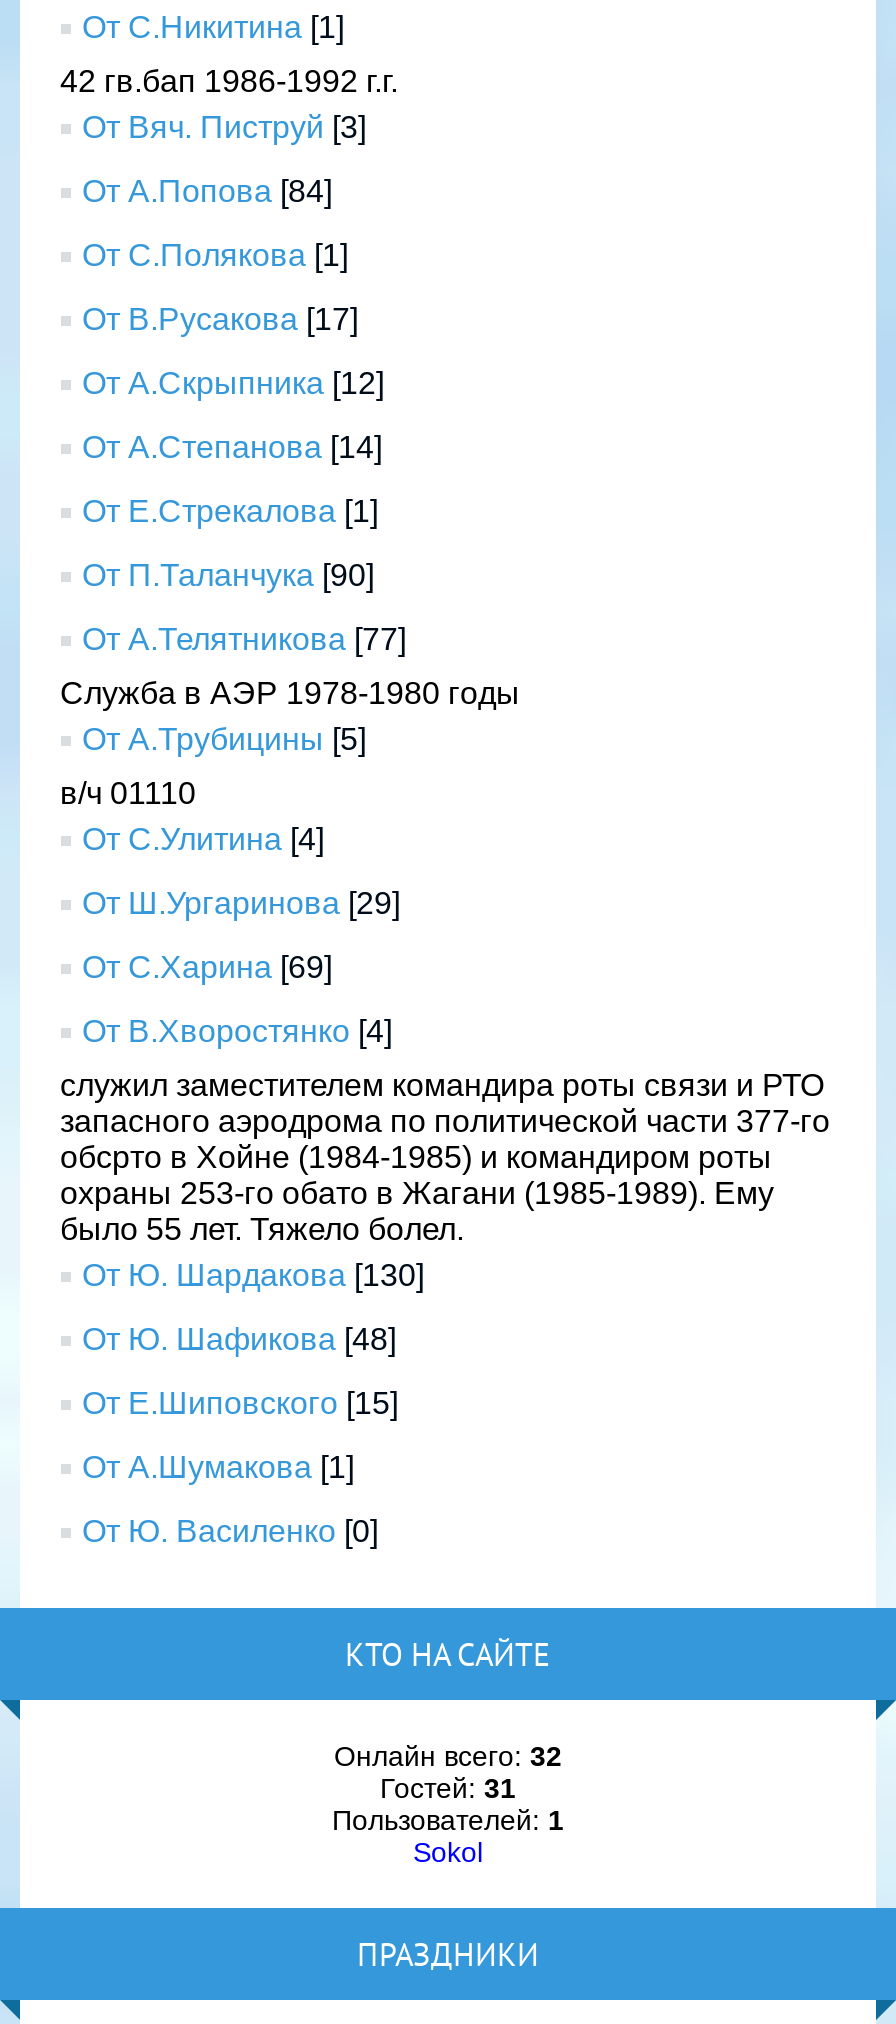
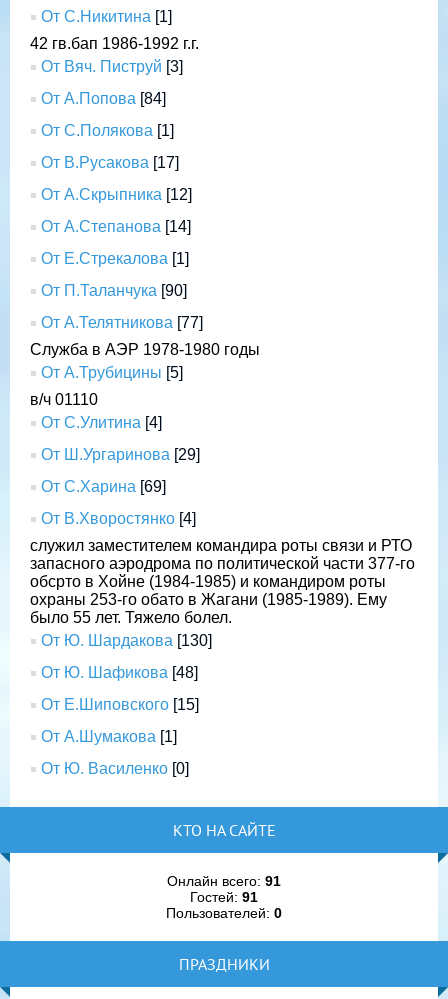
- Онлайн всего: 32
- Гостей: 31
- Пользователей: 1
- Sokol
+ Онлайн всего: 91
+ Гостей: 91
+ Пользователей: 0
